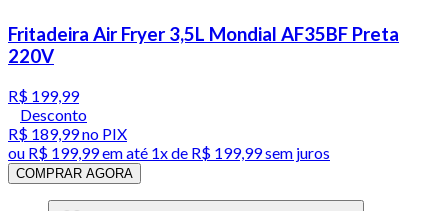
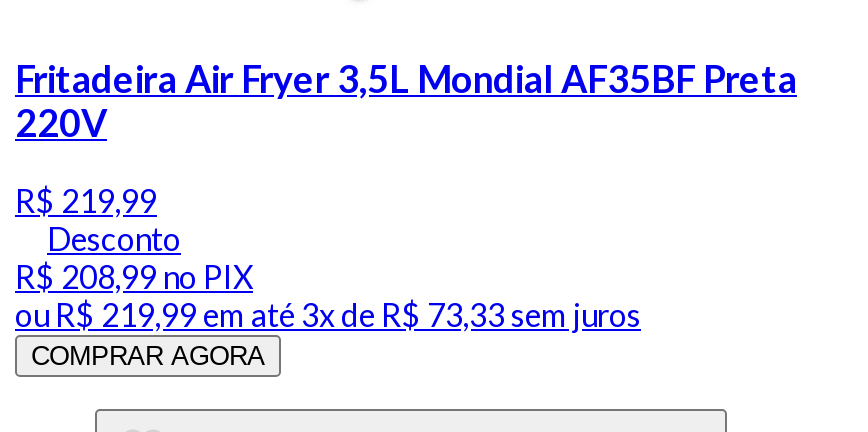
- R$ 199,99
+ R$ 219,99

- R$ 189,99 no PIX
+ R$ 208,99 no PIX

- ou R$ 199,99 em até 1x de R$ 199,99 sem juros
+ ou R$ 219,99 em até 3x de R$ 73,33 sem juros
